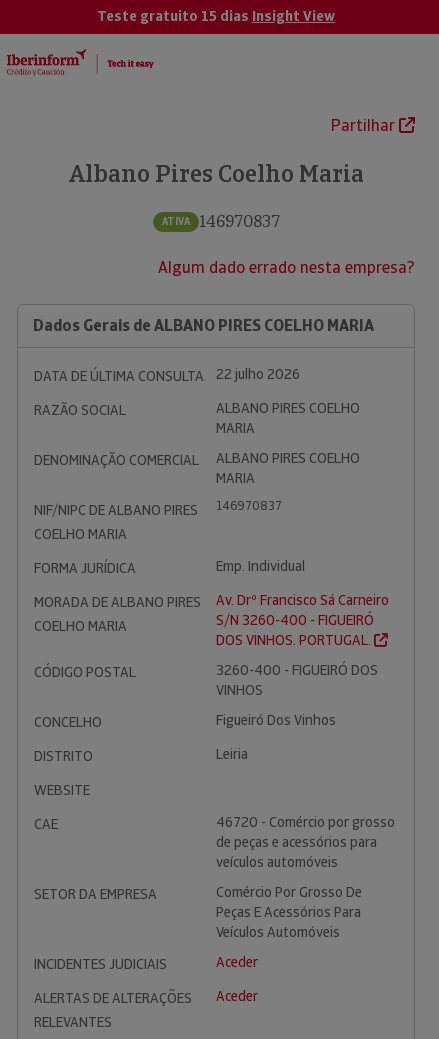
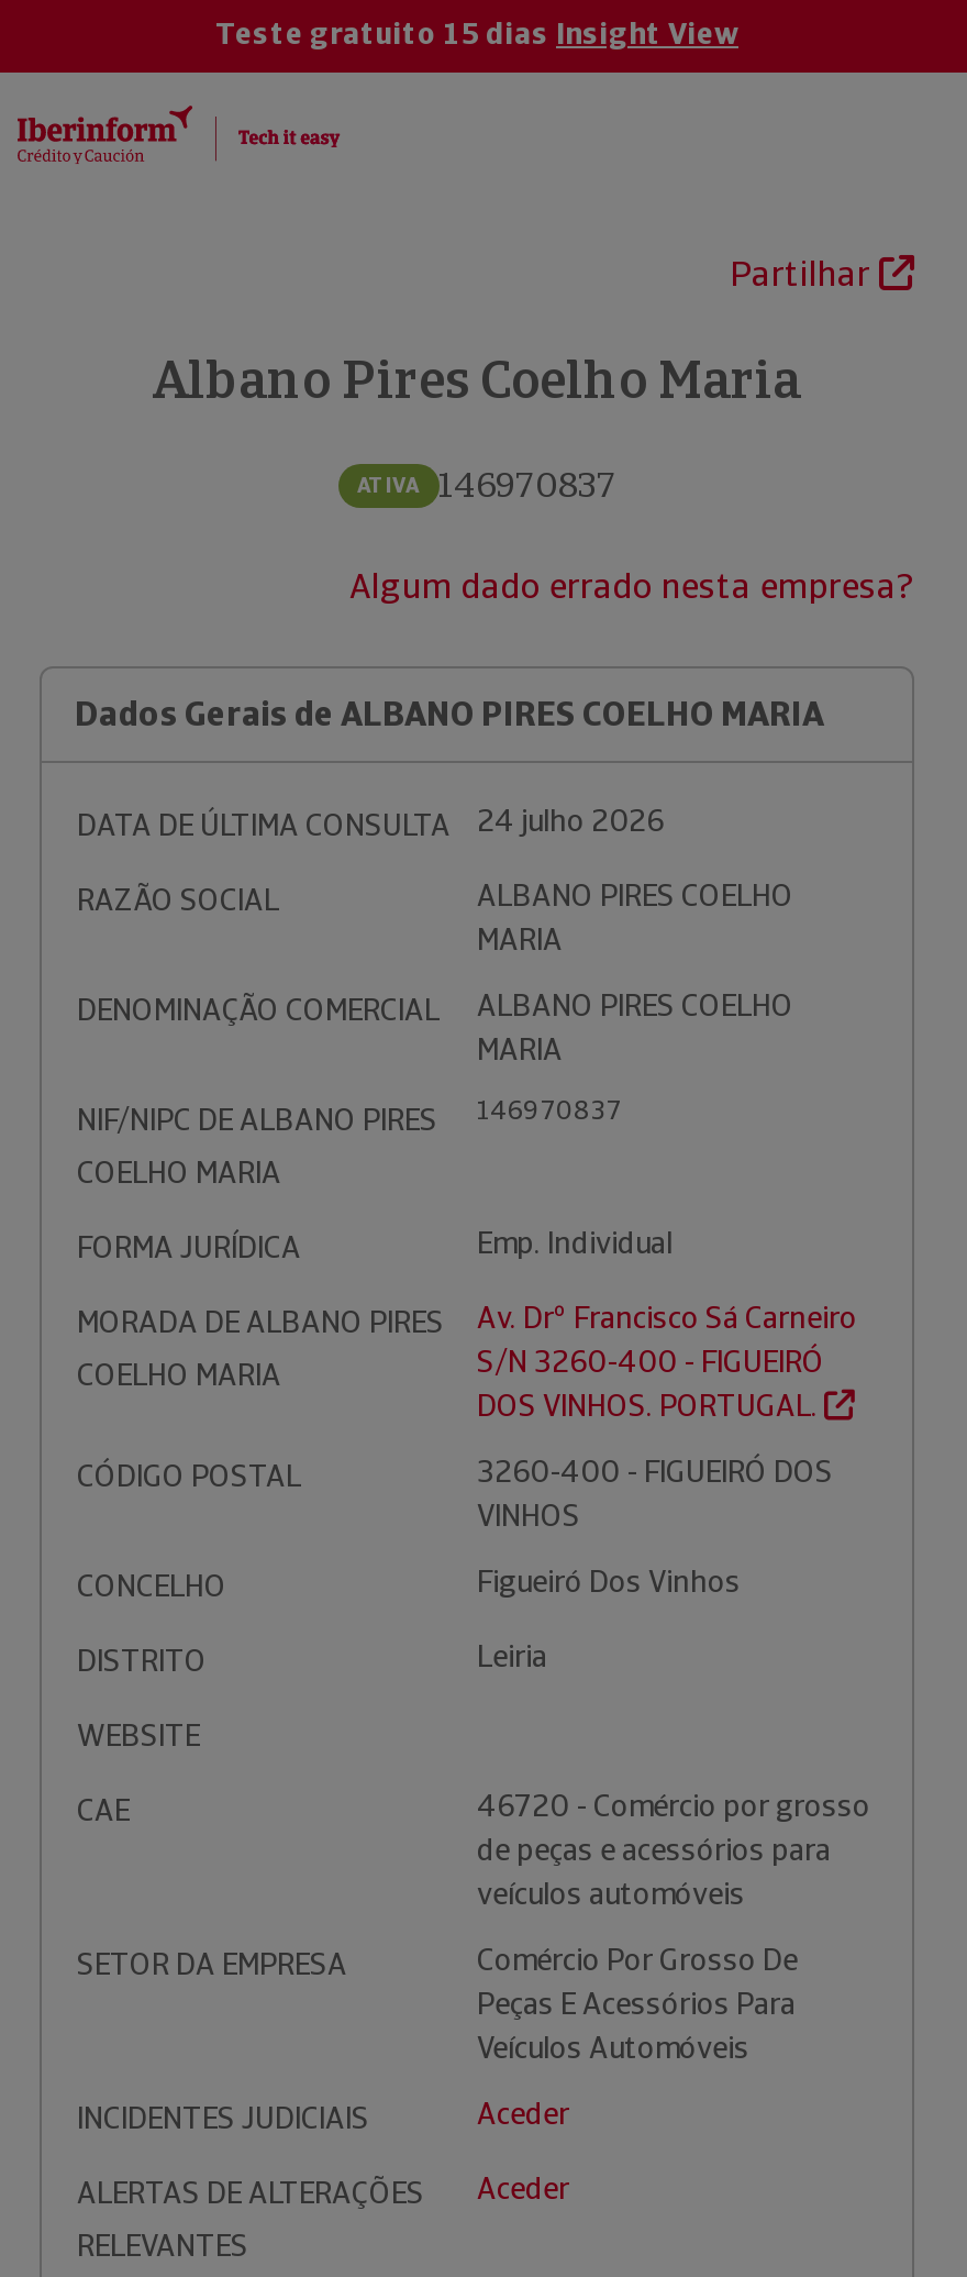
- DATA DE ÚLTIMA CONSULTA 22 julho 2026
+ DATA DE ÚLTIMA CONSULTA 24 julho 2026
